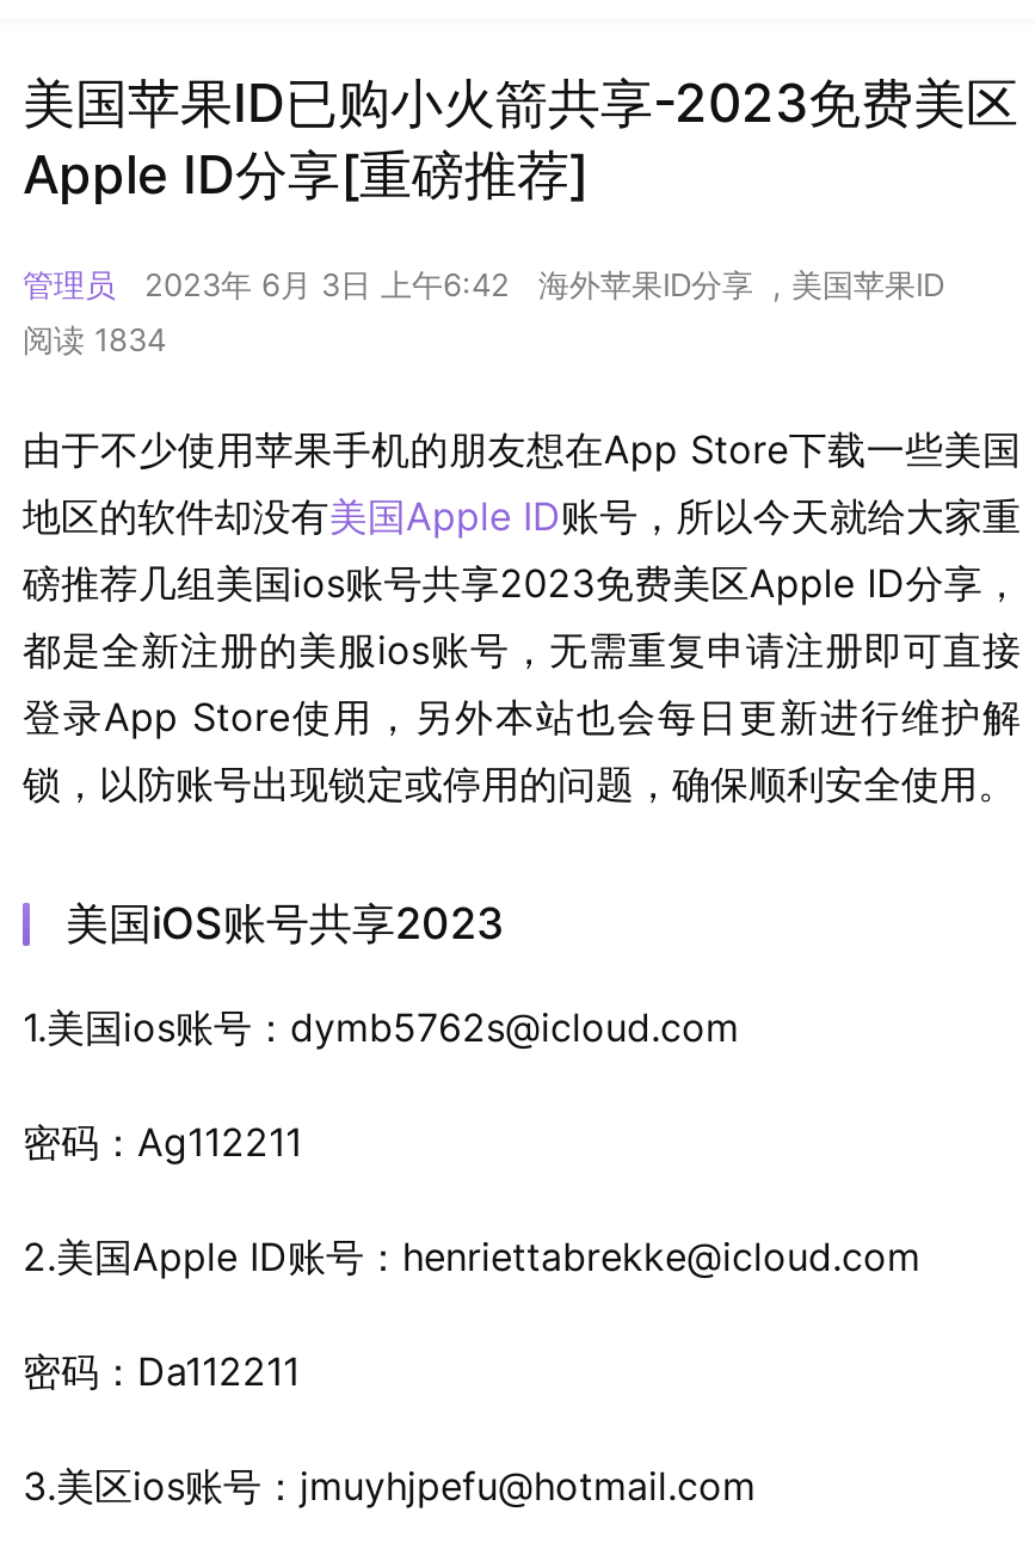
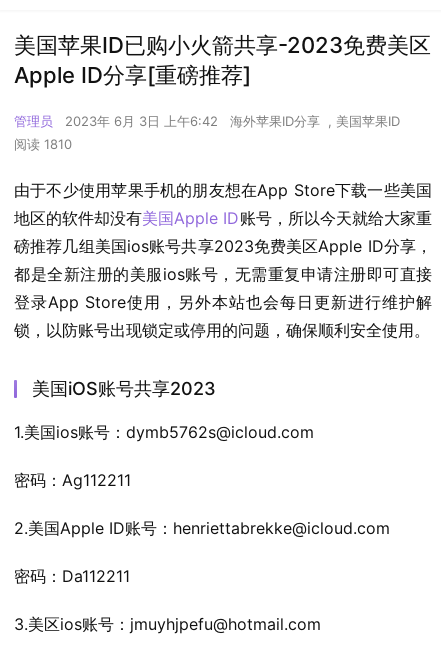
- 阅读 1834
+ 阅读 1810
